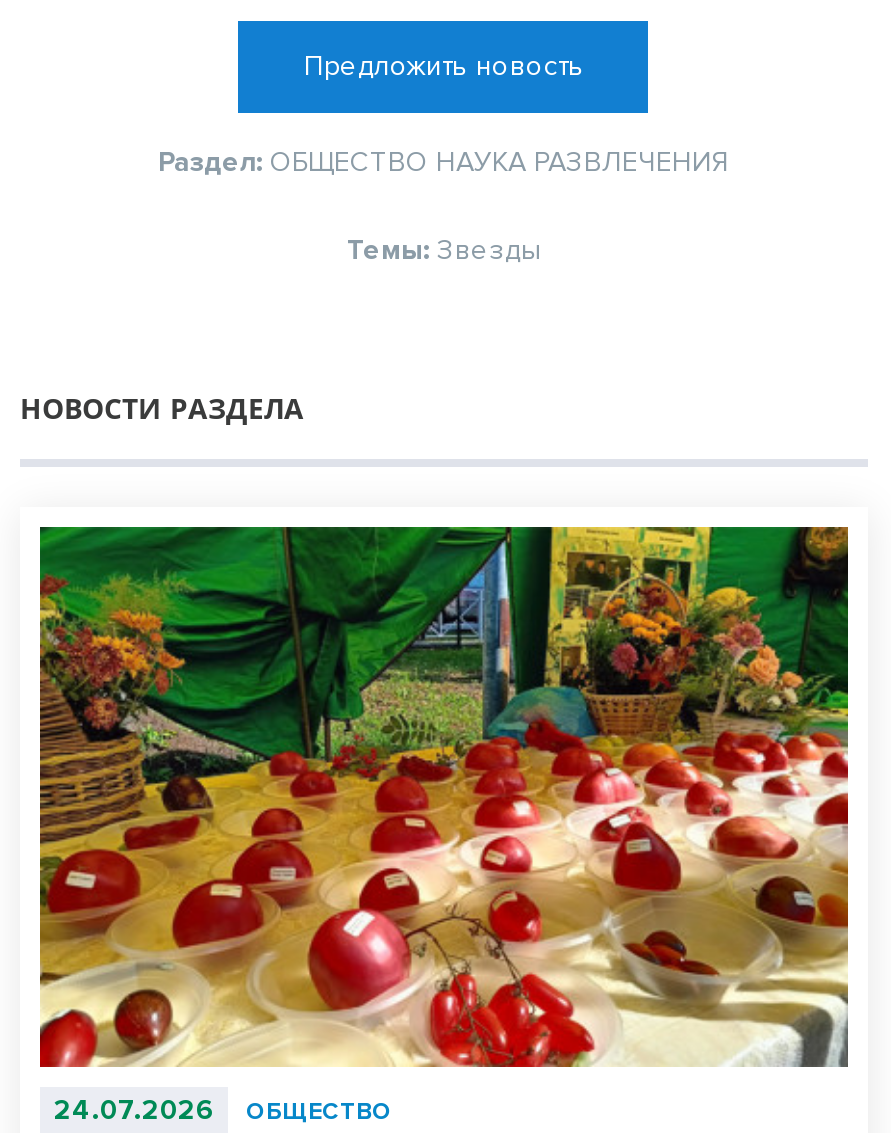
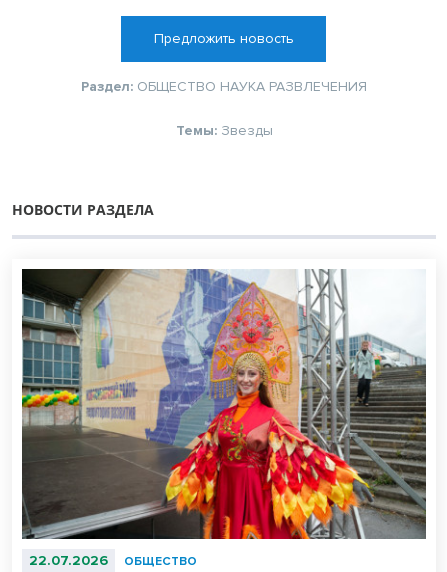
- [image]
- 24.07.2026 ОБЩЕСТВО
+ [image]
+ 22.07.2026 ОБЩЕСТВО
